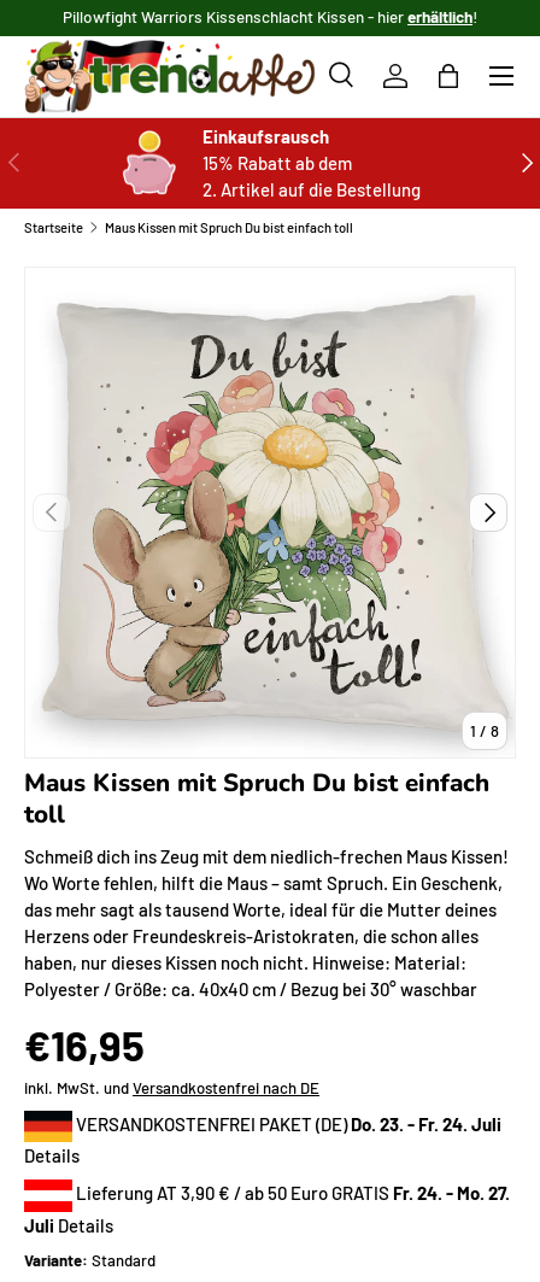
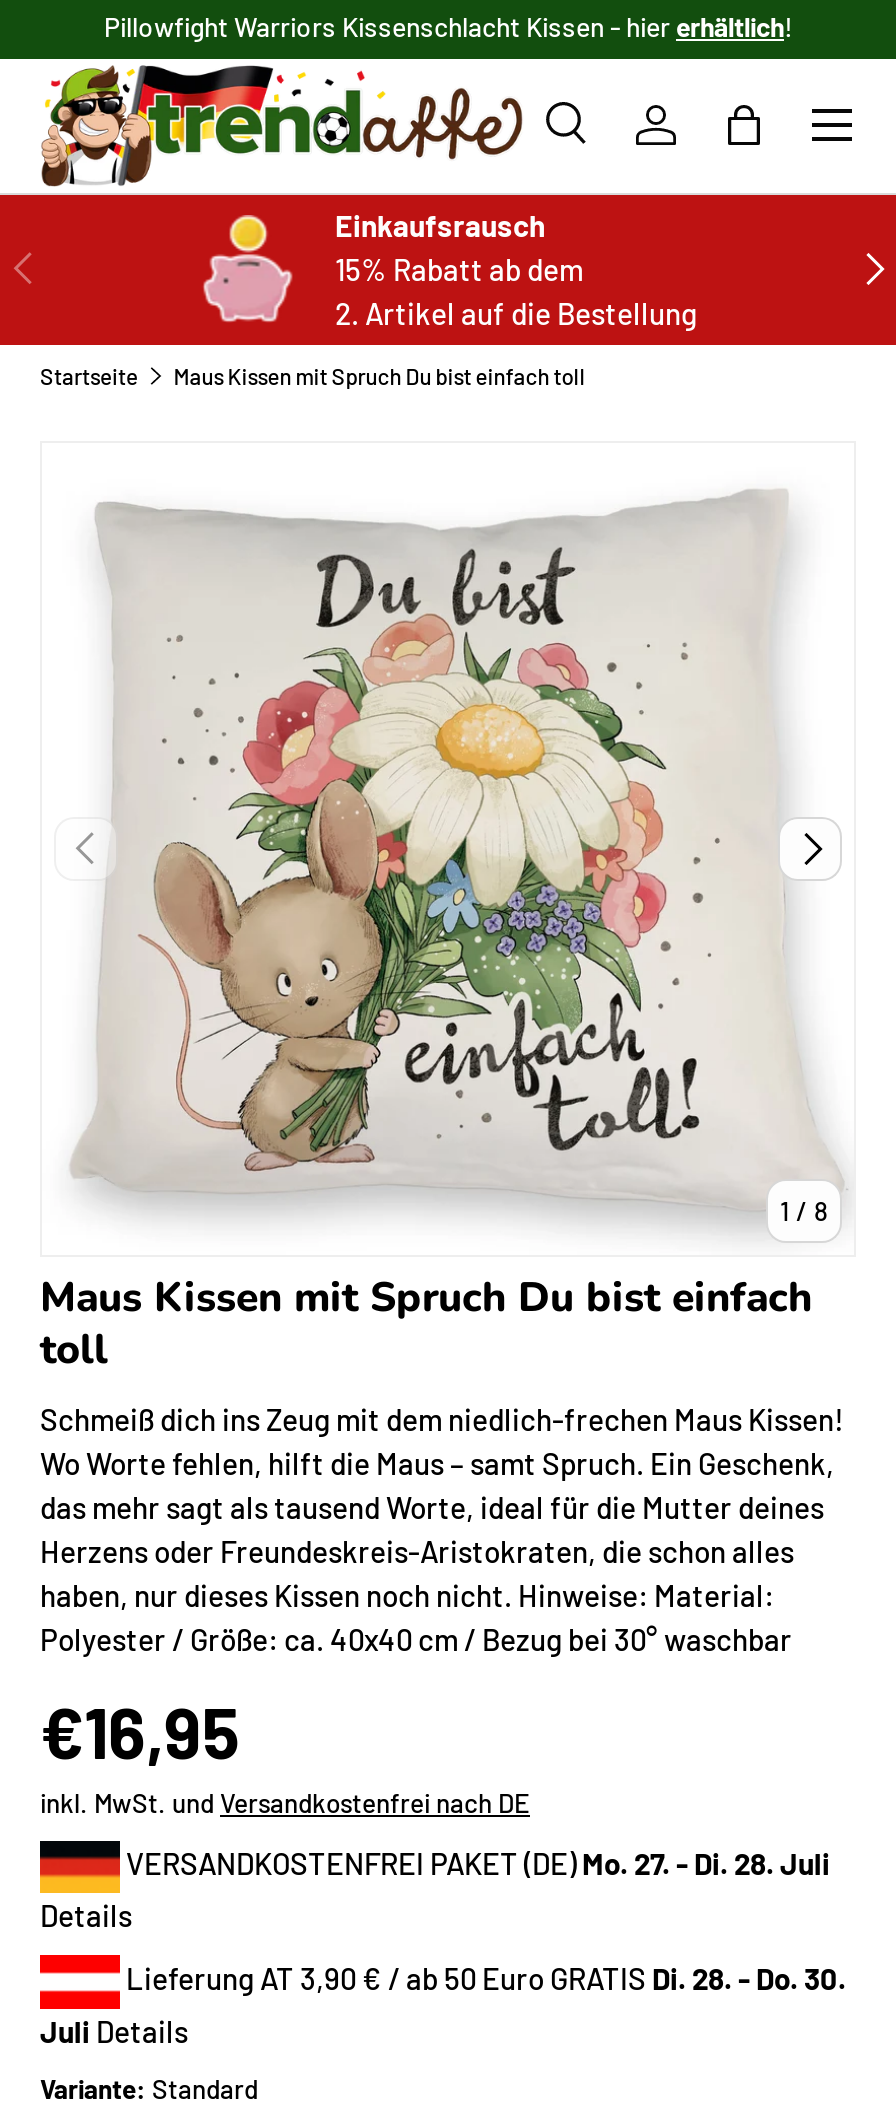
- VERSANDKOSTENFREI PAKET (DE) Do. 23. - Fr. 24. Juli
+ VERSANDKOSTENFREI PAKET (DE) Mo. 27. - Di. 28. Juli

- Lieferung AT 3,90 € / ab 50 Euro GRATIS Fr. 24. - Mo. 27.
+ Lieferung AT 3,90 € / ab 50 Euro GRATIS Di. 28. - Do. 30.
